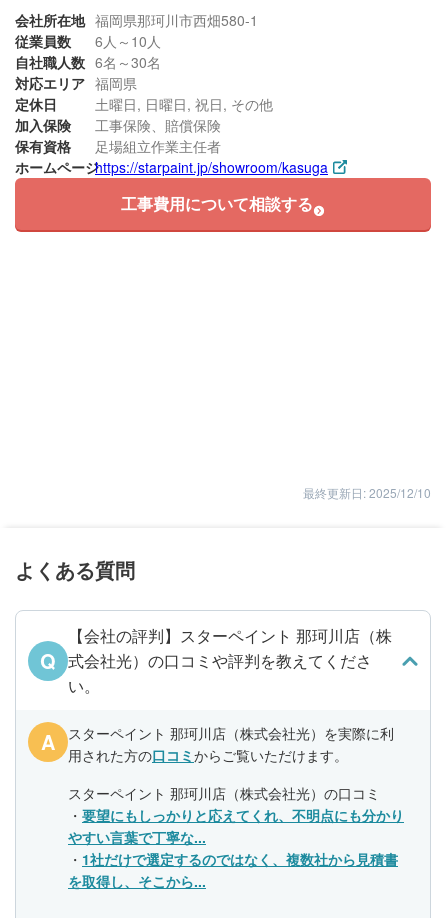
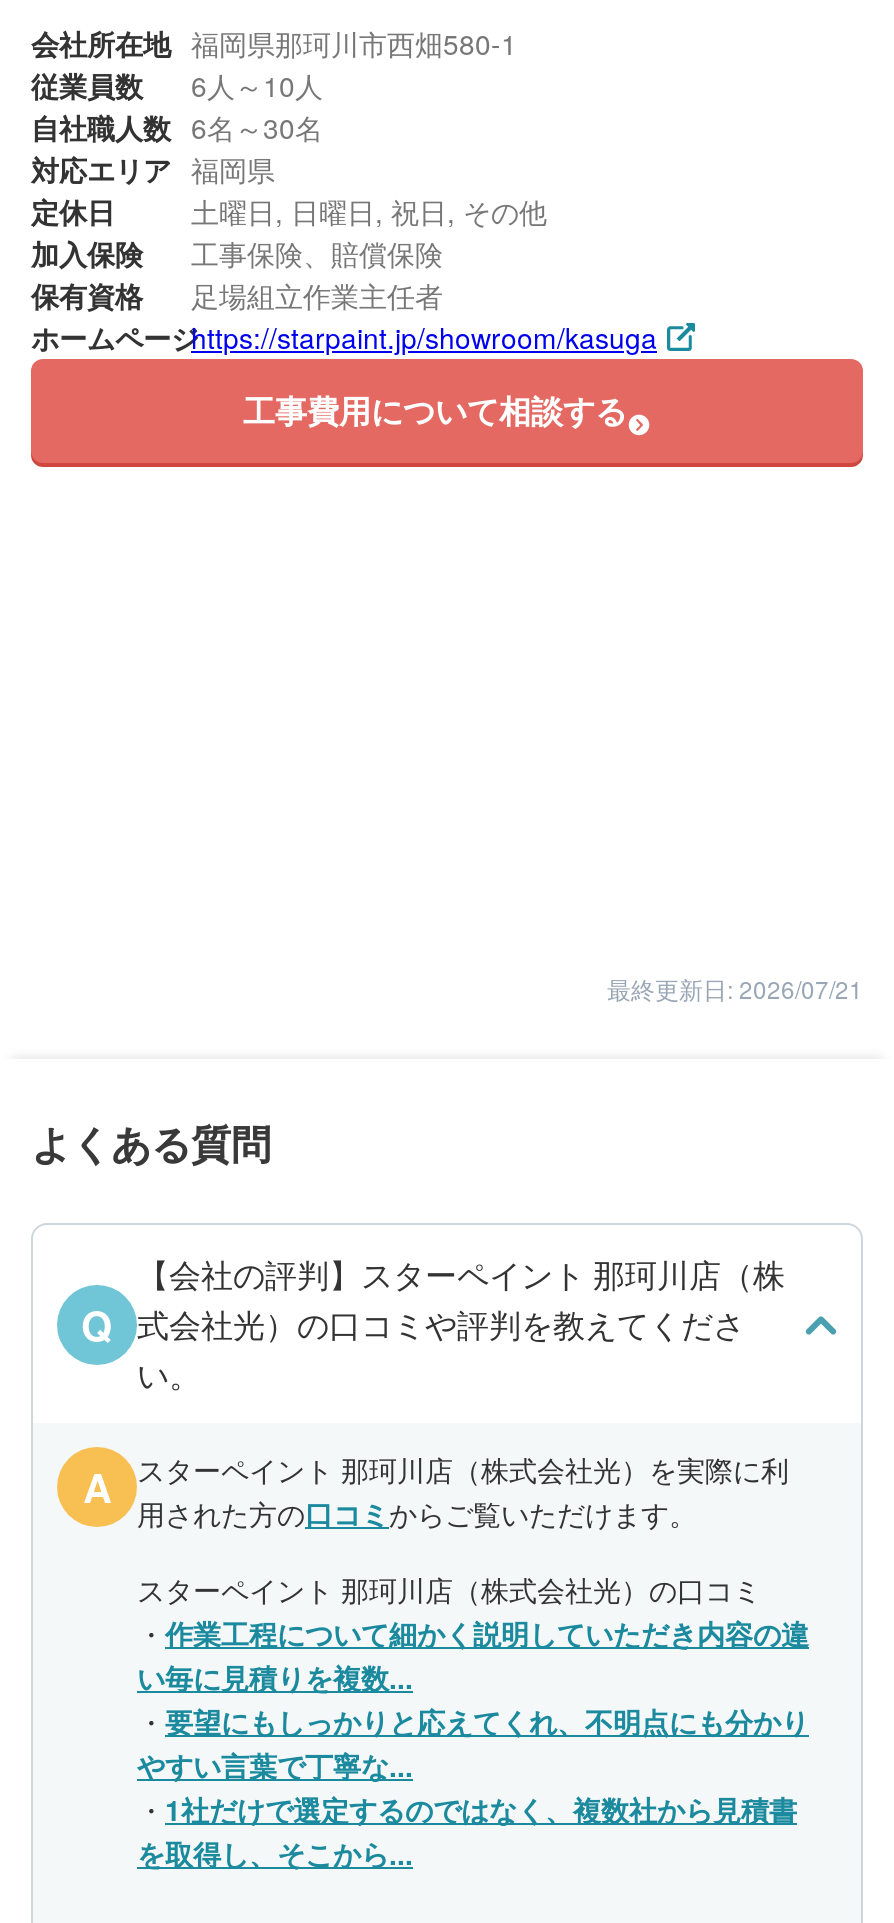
- 最終更新日: 2025/12/10
+ 最終更新日: 2026/07/21

+ ・作業工程について細かく説明していただき内容の違
+ い毎に見積りを複数...
